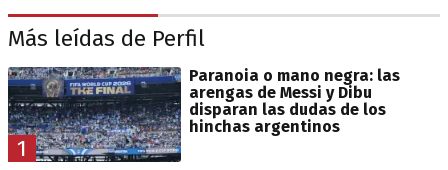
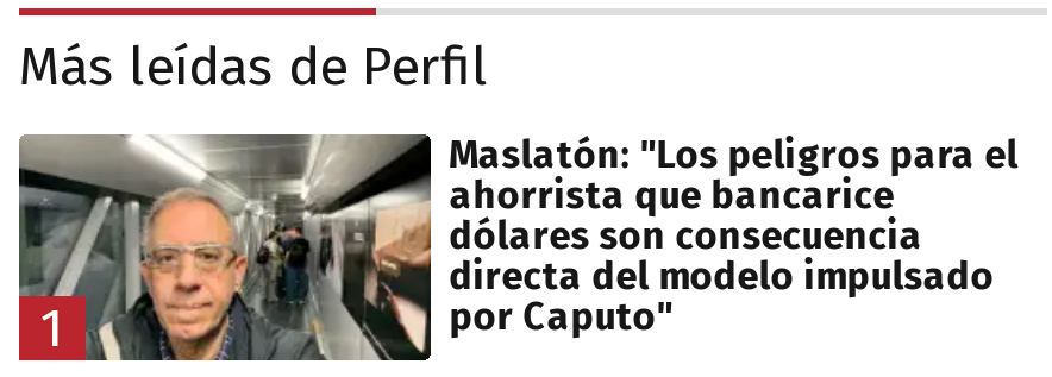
- [image]
- Paranoia o mano negra: las
- arengas de Messi y Dibu
- disparan las dudas de los
- hinchas argentinos
+ [image]
+ Maslatón: "Los peligros para el
+ ahorrista que bancarice
+ dólares son consecuencia
+ directa del modelo impulsado
+ por Caputo"
